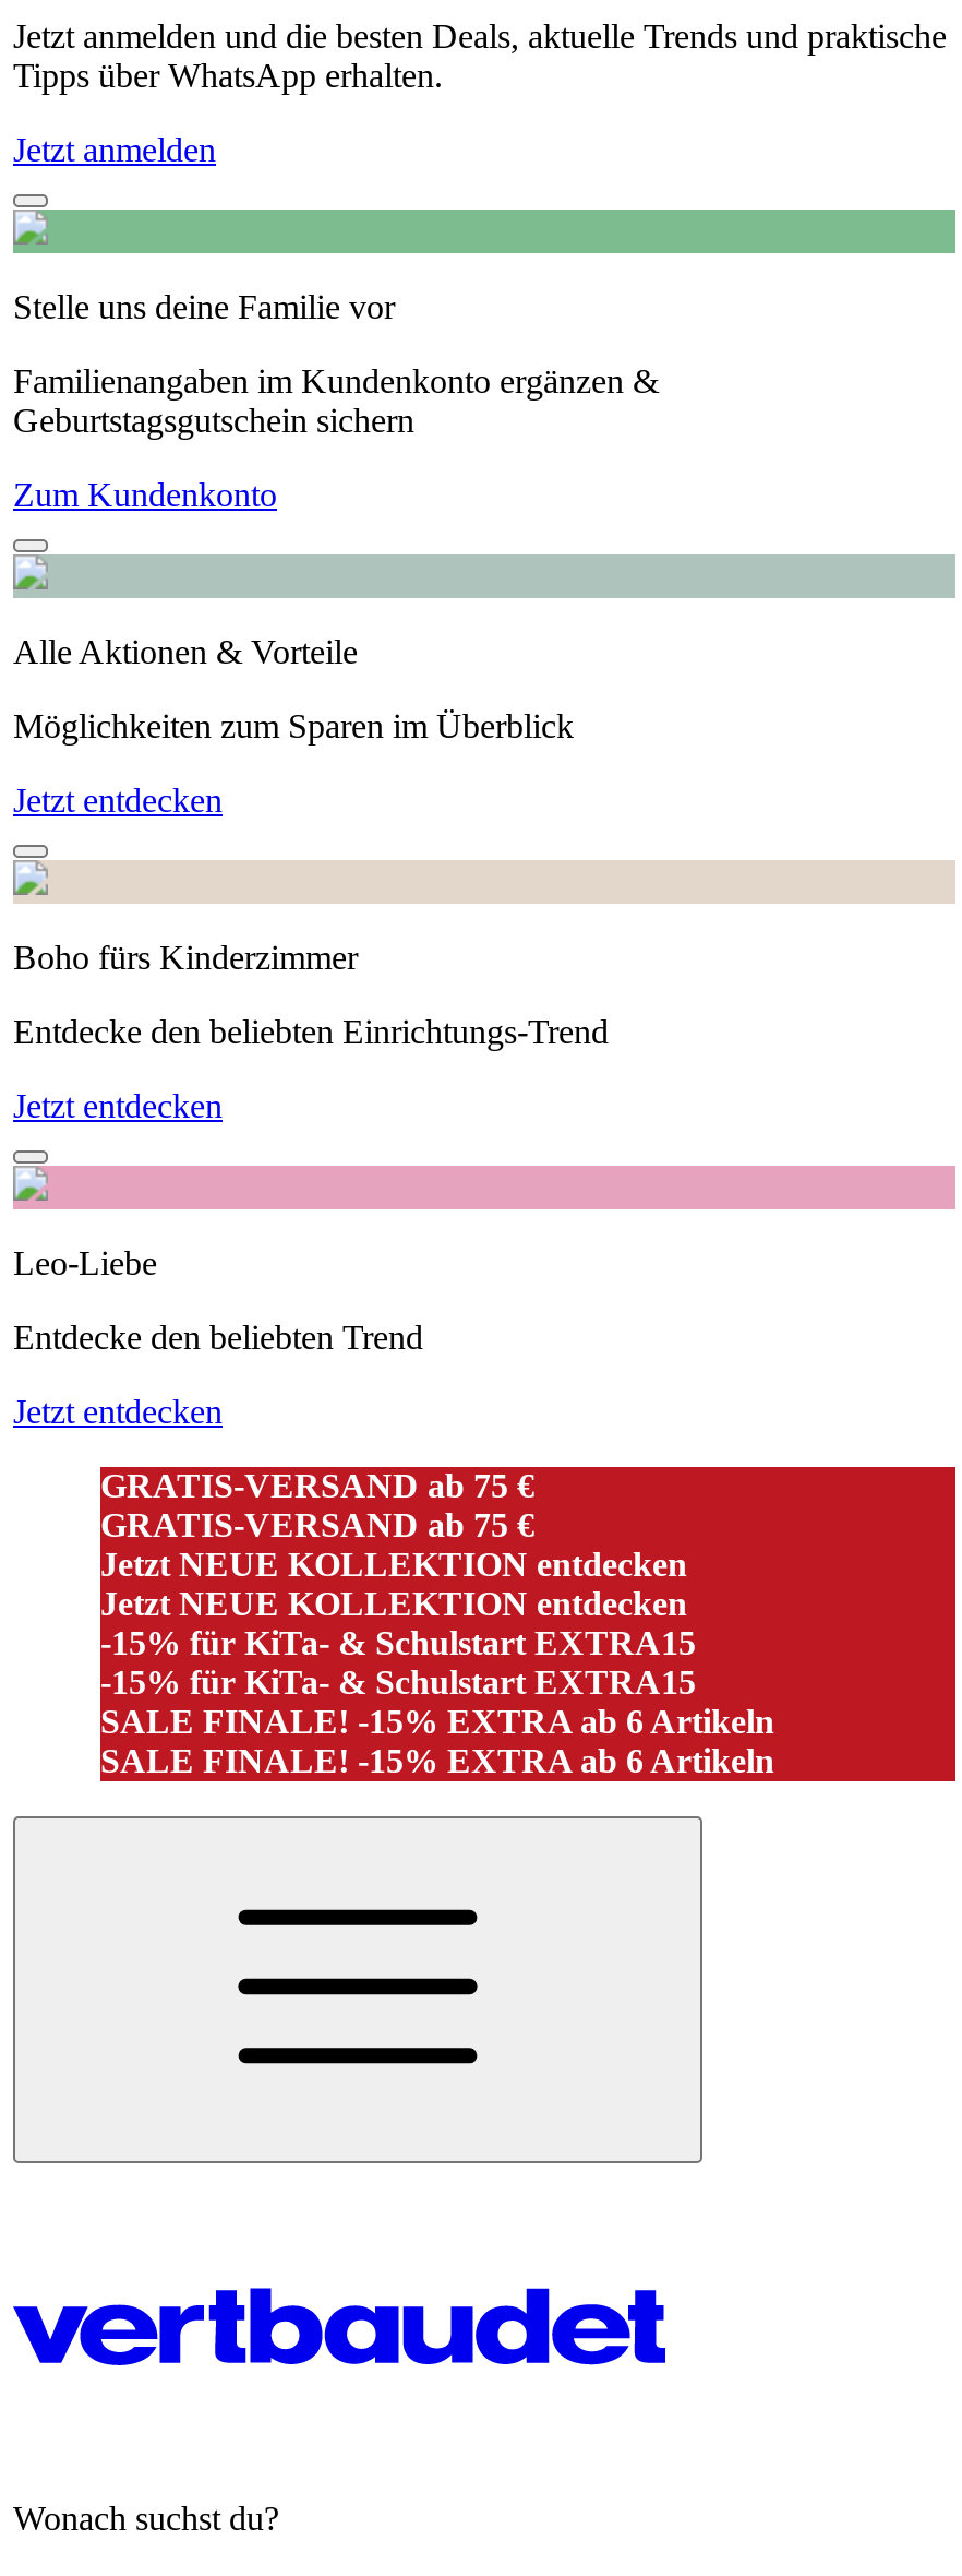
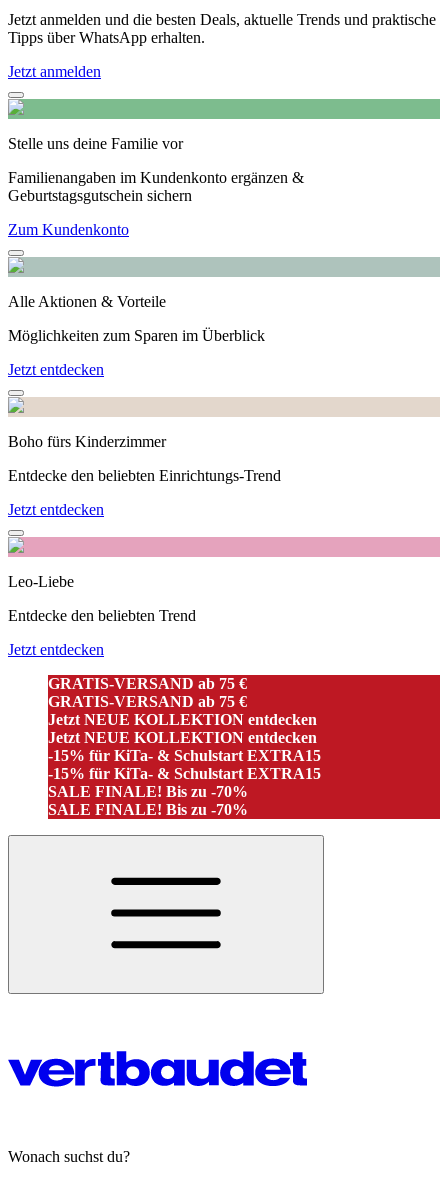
- SALE FINALE! -15% EXTRA ab 6 Artikeln
- SALE FINALE! -15% EXTRA ab 6 Artikeln
+ SALE FINALE! Bis zu -70%
+ SALE FINALE! Bis zu -70%
